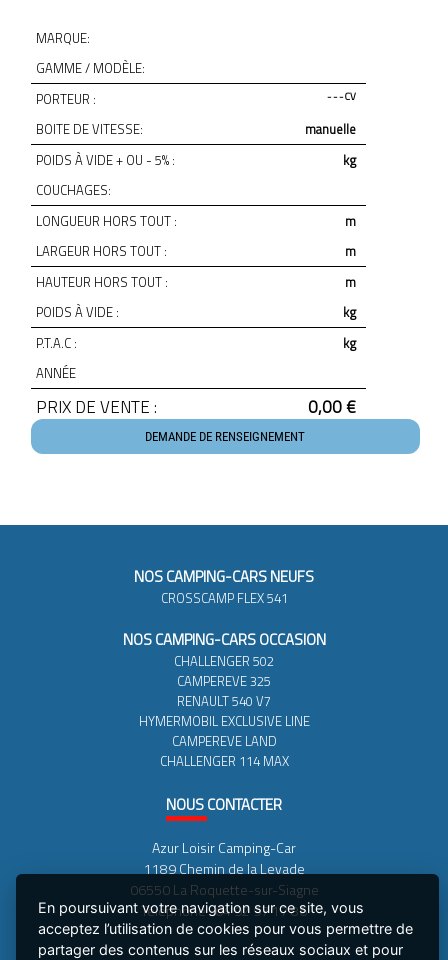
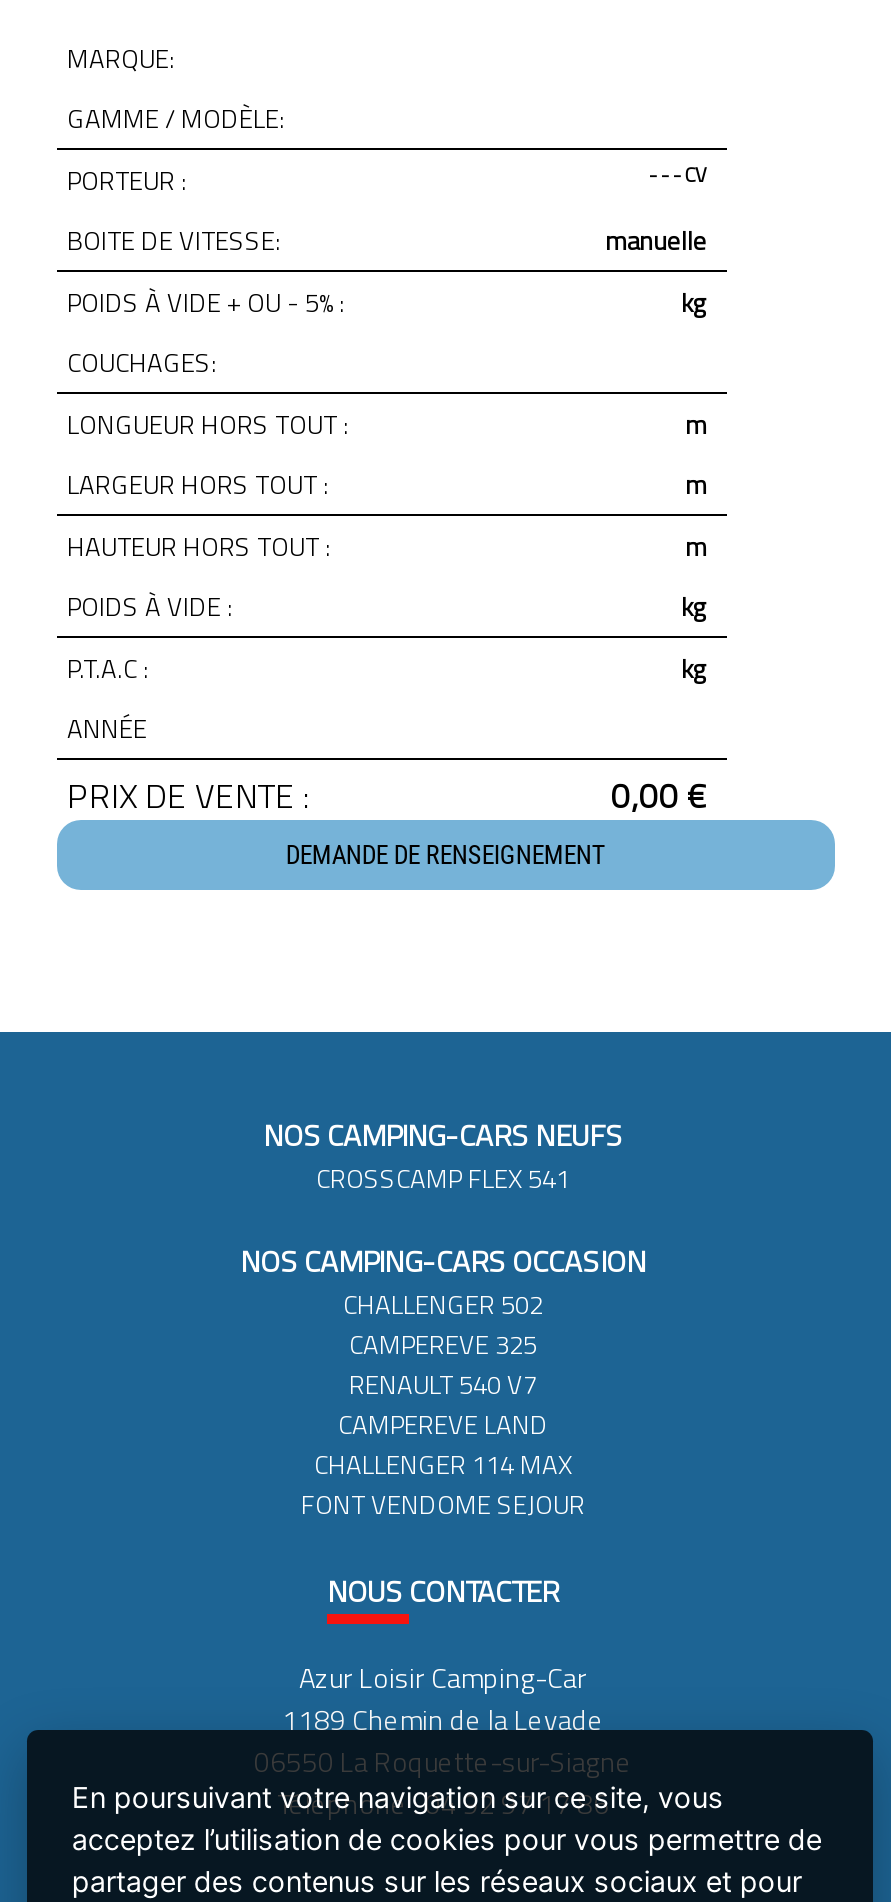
- HYMERMOBIL EXCLUSIVE LINE

moved up: CAMPEREVE LAND | CHALLENGER 114 MAX

+ FONT VENDOME SEJOUR
